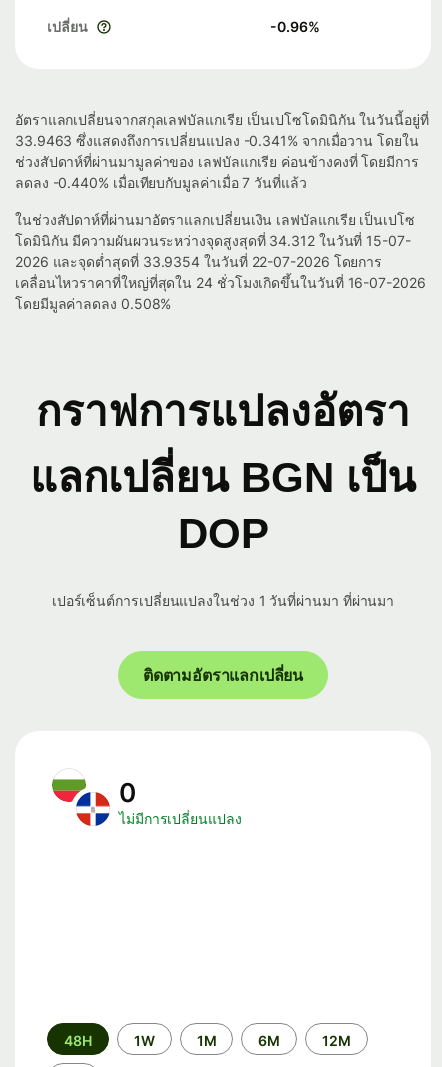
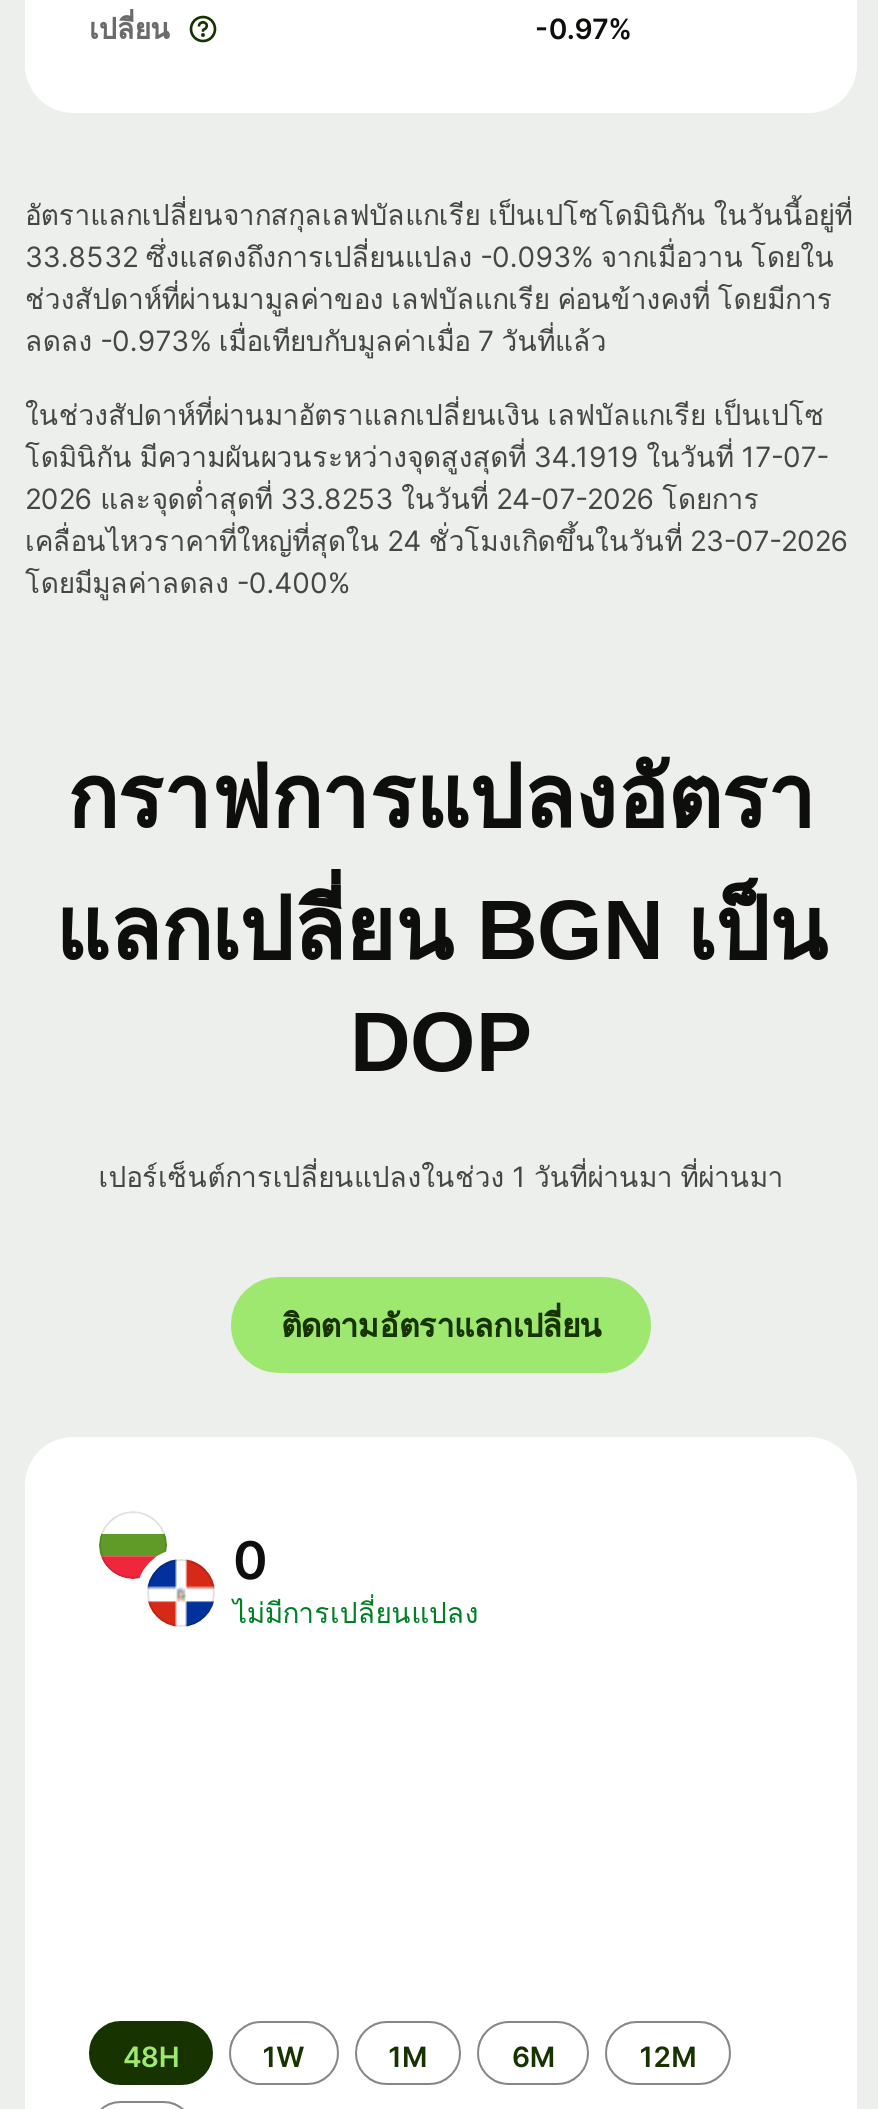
- -0.96%
+ -0.97%

- 33.9463 ซึ่งแสดงถึงการเปลี่ยนแปลง -0.341% จากเมื่อวาน โดยใน
+ 33.8532 ซึ่งแสดงถึงการเปลี่ยนแปลง -0.093% จากเมื่อวาน โดยใน

- ลดลง -0.440% เมื่อเทียบกับมูลค่าเมื่อ 7 วันที่แล้ว
+ ลดลง -0.973% เมื่อเทียบกับมูลค่าเมื่อ 7 วันที่แล้ว

- โดมินิกัน มีความผันผวนระหว่างจุดสูงสุดที่ 34.312 ในวันที่ 15-07-
+ โดมินิกัน มีความผันผวนระหว่างจุดสูงสุดที่ 34.1919 ในวันที่ 17-07-

- 2026 และจุดต่ำสุดที่ 33.9354 ในวันที่ 22-07-2026 โดยการ
+ 2026 และจุดต่ำสุดที่ 33.8253 ในวันที่ 24-07-2026 โดยการ

- เคลื่อนไหวราคาที่ใหญ่ที่สุดใน 24 ชั่วโมงเกิดขึ้นในวันที่ 16-07-2026
+ เคลื่อนไหวราคาที่ใหญ่ที่สุดใน 24 ชั่วโมงเกิดขึ้นในวันที่ 23-07-2026

- โดยมีมูลค่าลดลง 0.508%
+ โดยมีมูลค่าลดลง -0.400%
